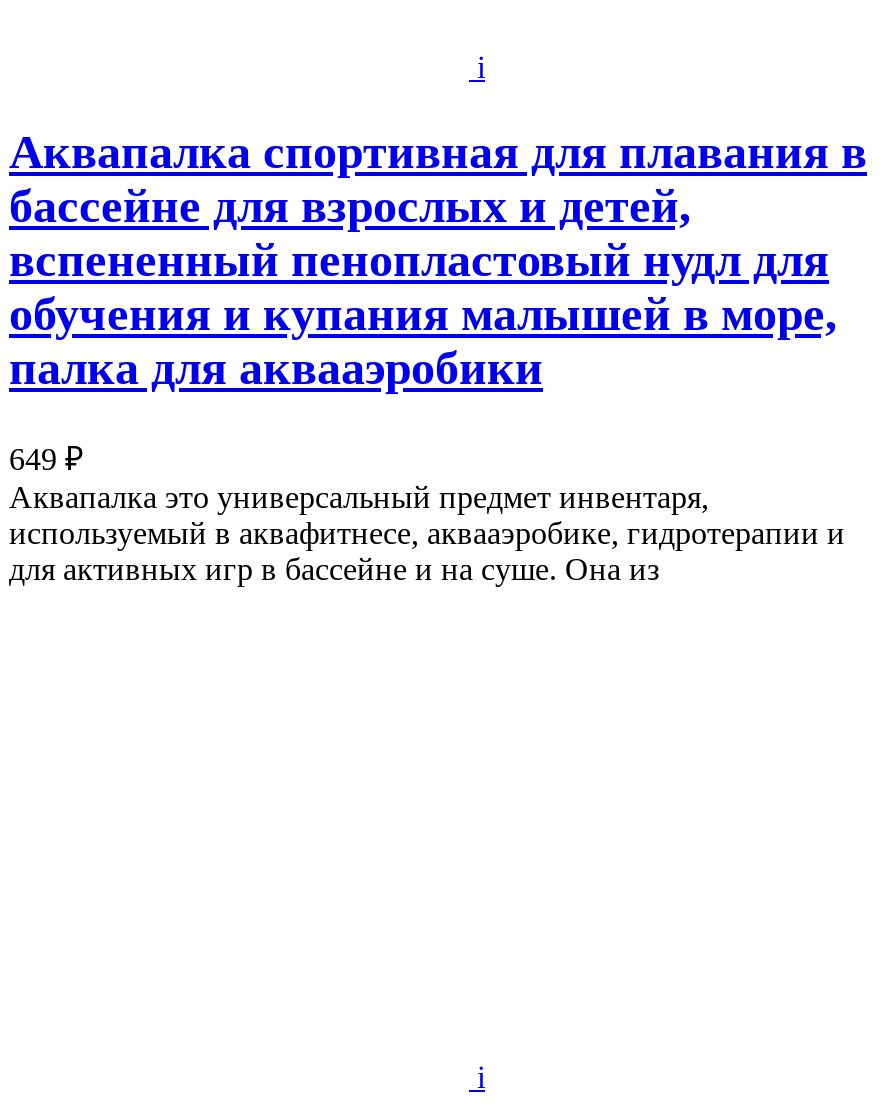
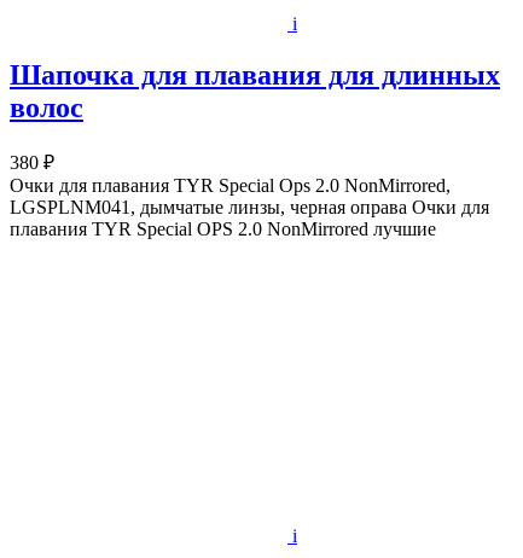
- Аквапалка спортивная для плавания в
- бассейне для взрослых и детей,
- вспененный пенопластовый нудл для
- обучения и купания малышей в море,
- палка для аквааэробики
+ Шапочка для плавания для длинных
+ волос

- 649 ₽
- Аквапалка это универсальный предмет инвентаря,
- используемый в аквафитнесе, аквааэробике, гидротерапии и
- для активных игр в бассейне и на суше. Она из
+ 380 ₽
+ Очки для плавания TYR Special Ops 2.0 NonMirrored,
+ LGSPLNM041, дымчатые линзы, черная оправа Очки для
+ плавания TYR Special OPS 2.0 NonMirrored лучшие
